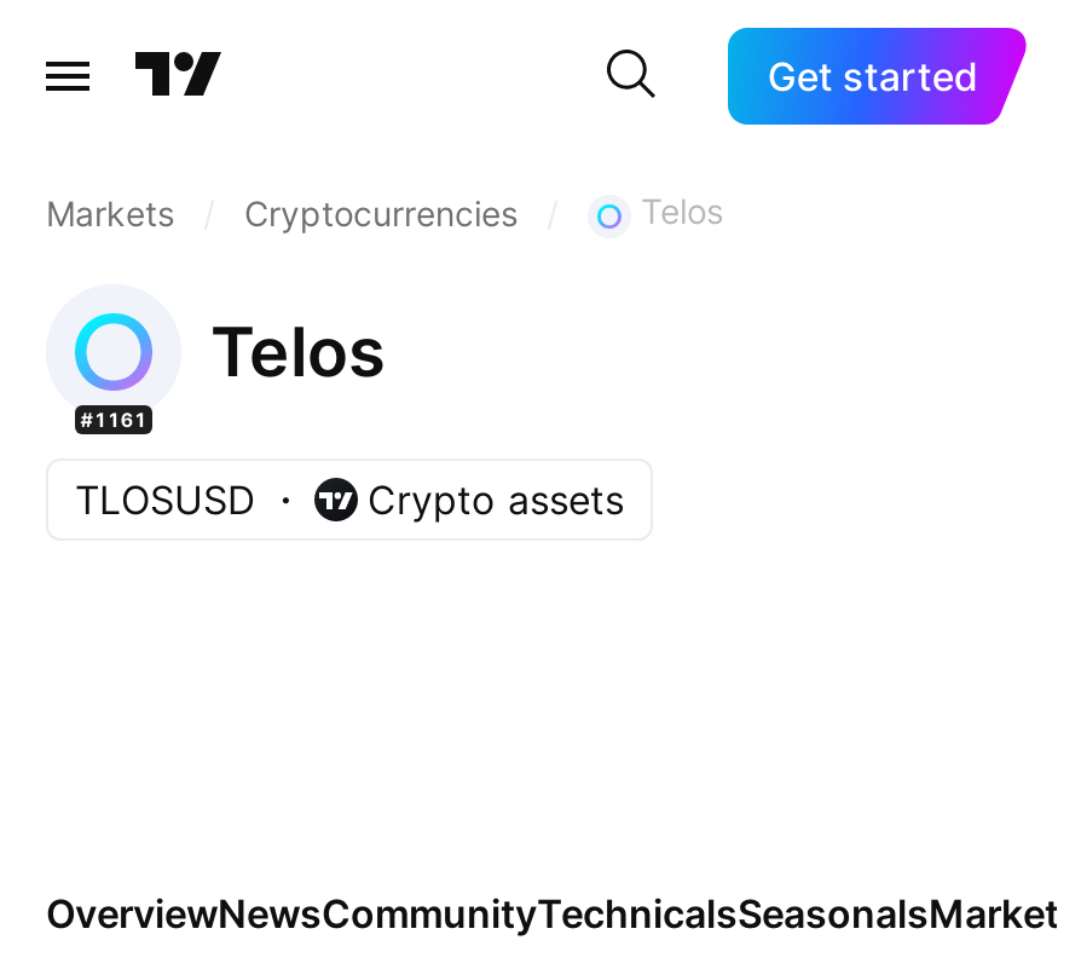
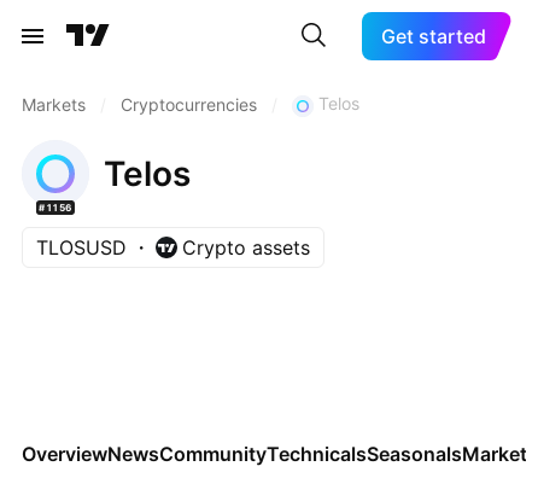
- #1161
+ #1156
